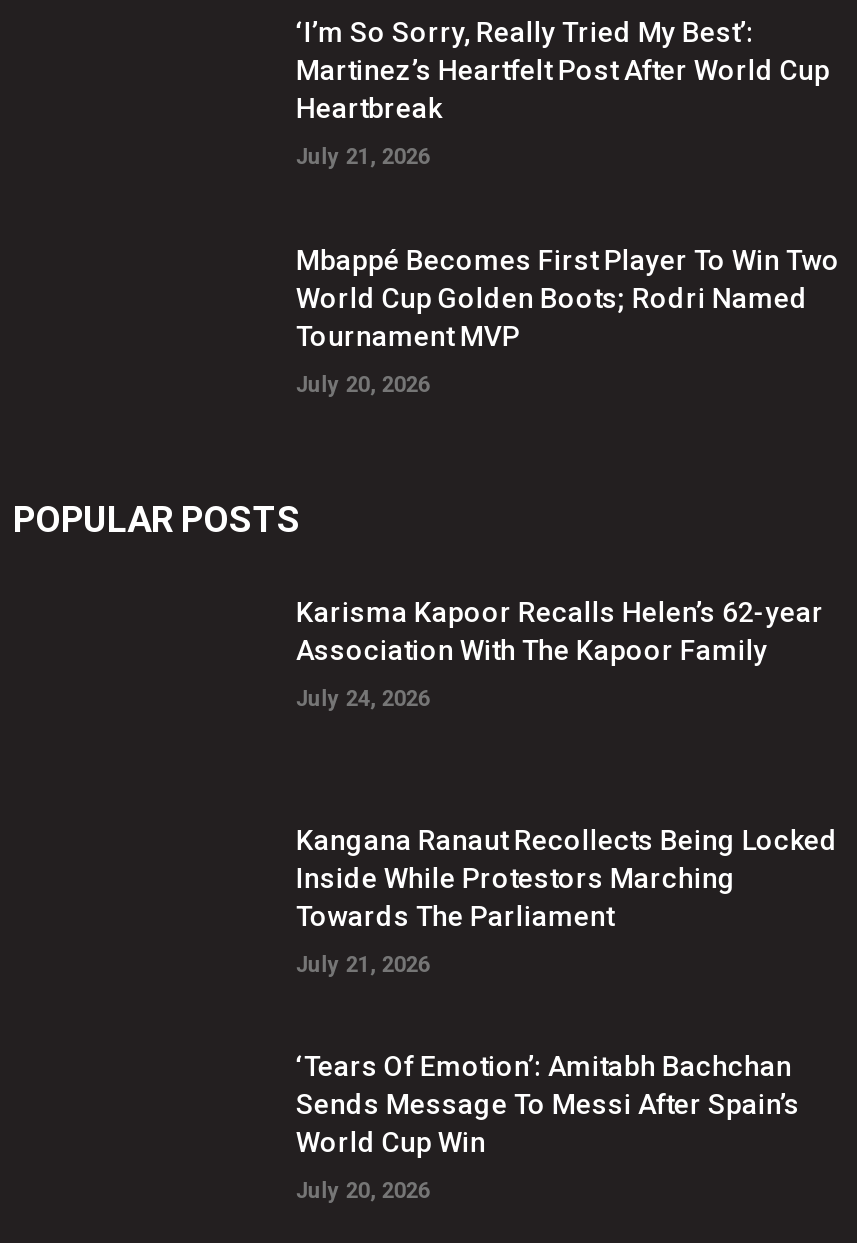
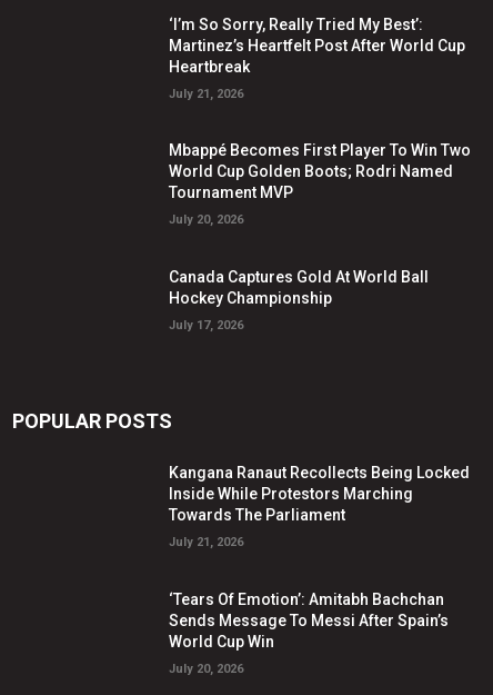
+ Canada Captures Gold At World Ball
+ Hockey Championship
+ July 17, 2026

moved down: POPULAR POSTS

- Karisma Kapoor Recalls Helen’s 62-year
- Association With The Kapoor Family
- July 24, 2026
